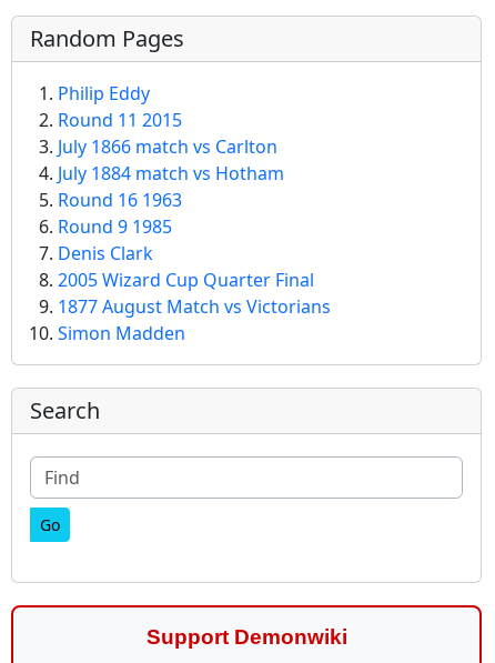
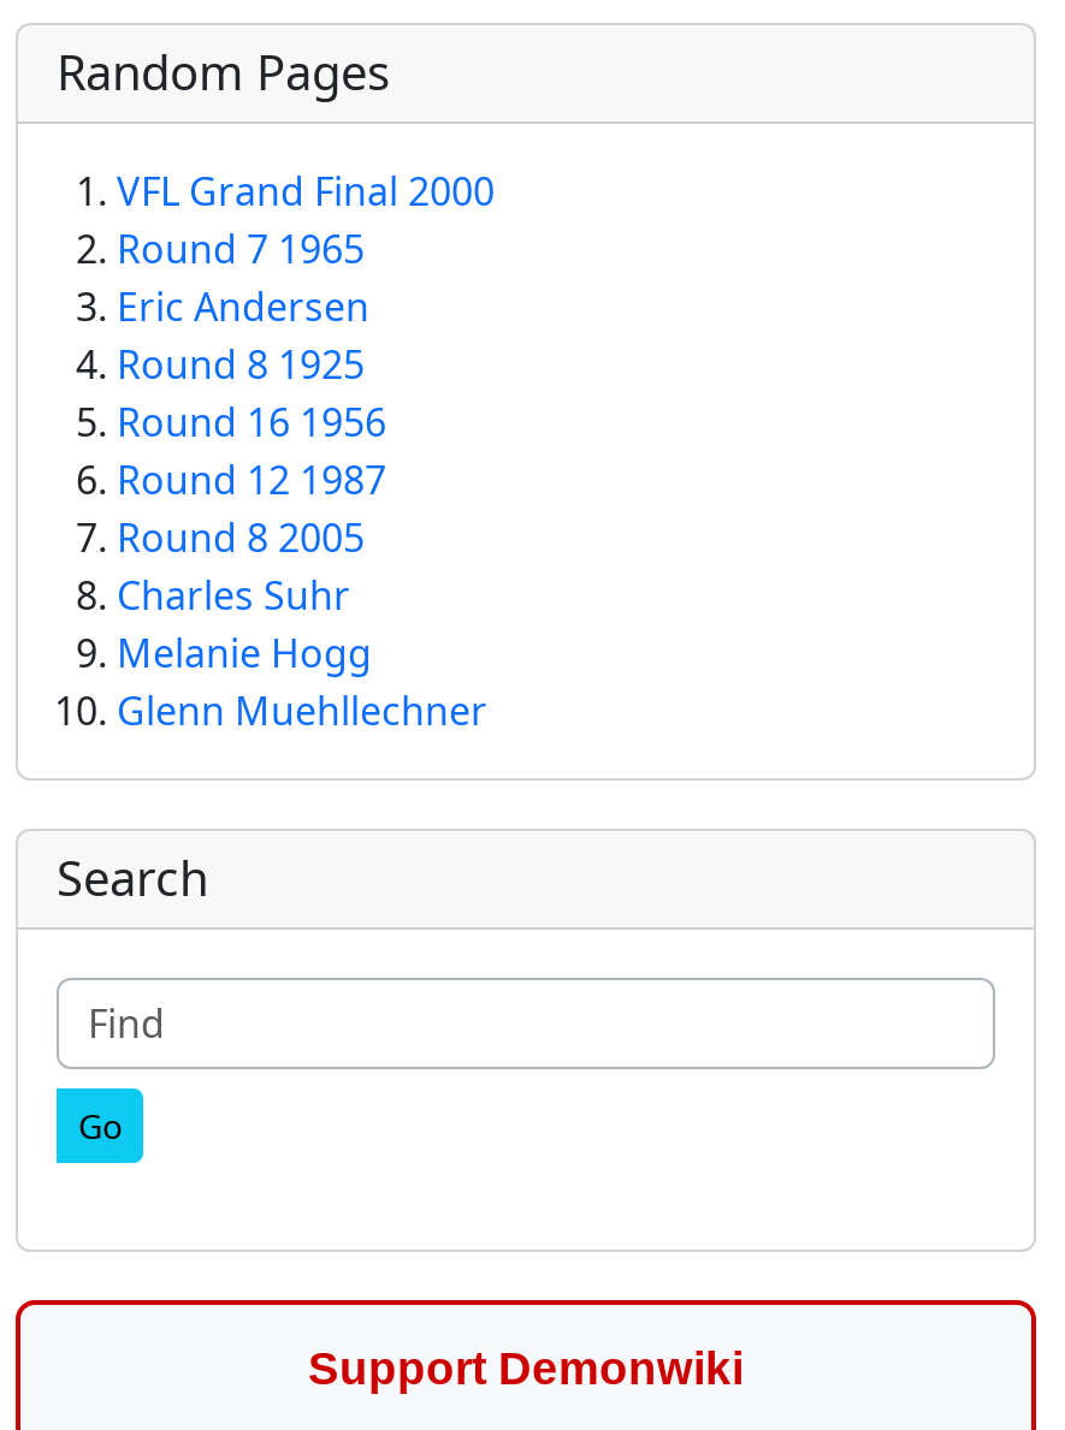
- Philip Eddy
- Round 11 2015
- July 1866 match vs Carlton
- July 1884 match vs Hotham
- Round 16 1963
- Round 9 1985
- Denis Clark
- 2005 Wizard Cup Quarter Final
- 1877 August Match vs Victorians
- Simon Madden
+ VFL Grand Final 2000
+ Round 7 1965
+ Eric Andersen
+ Round 8 1925
+ Round 16 1956
+ Round 12 1987
+ Round 8 2005
+ Charles Suhr
+ Melanie Hogg
+ Glenn Muehllechner
